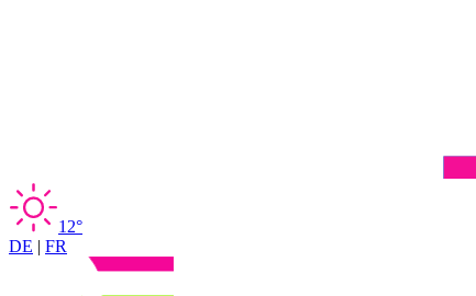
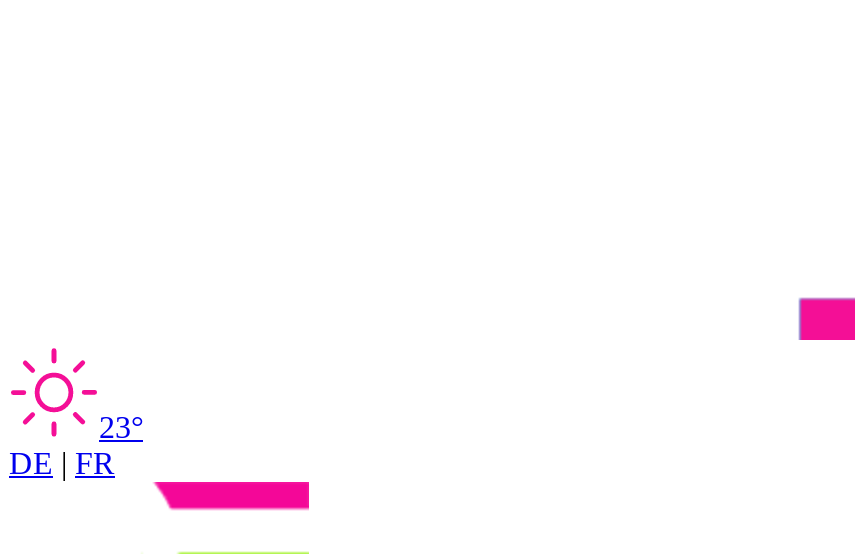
- 12°
+ 23°
